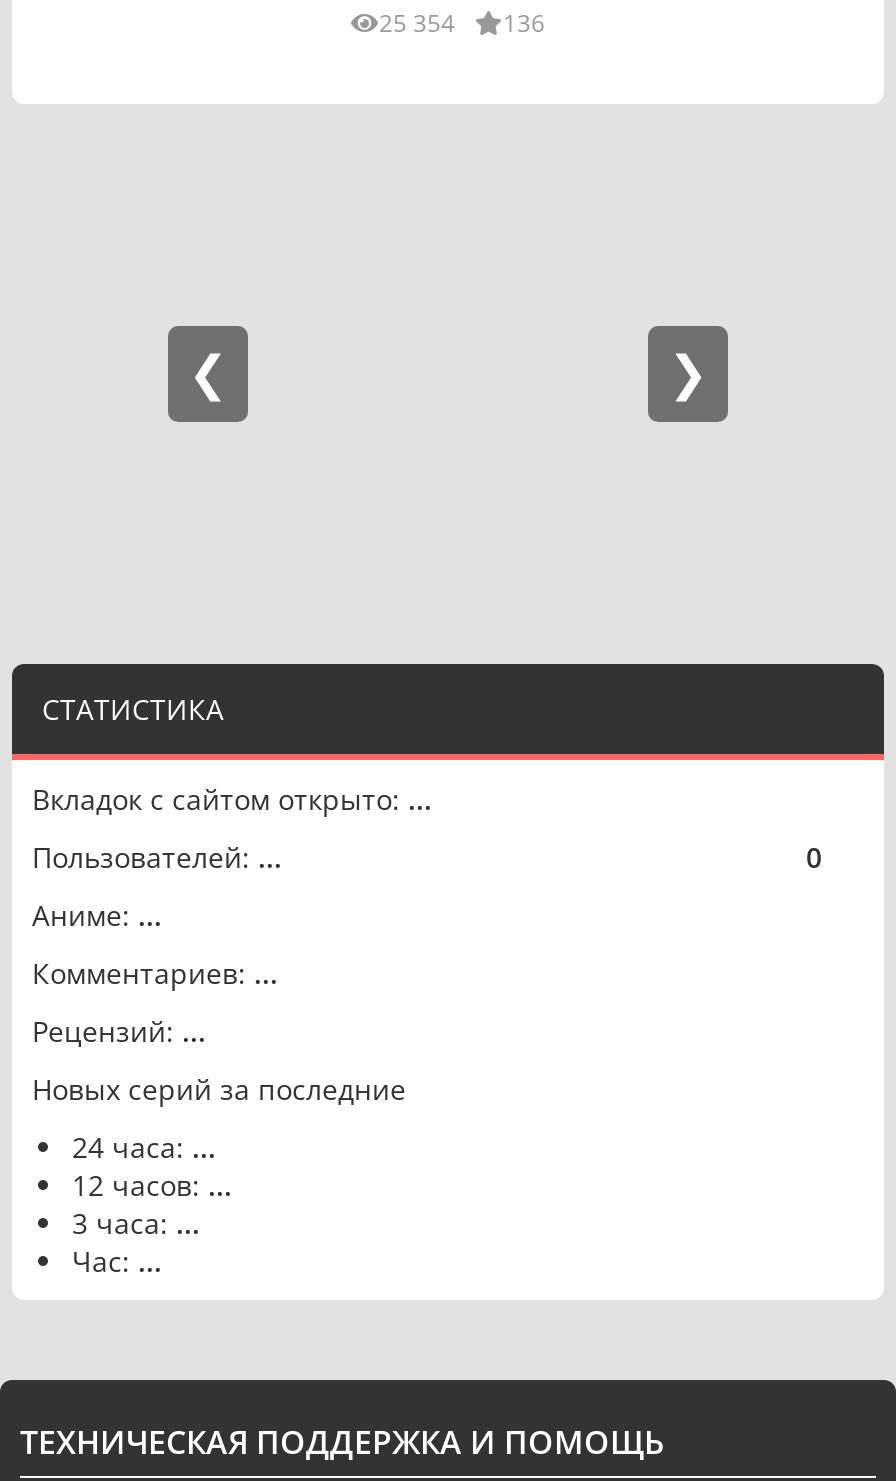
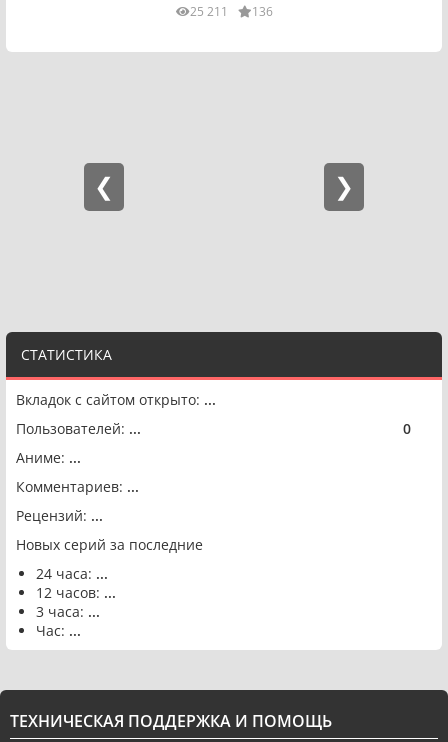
- 25 354 136
+ 25 211 136
